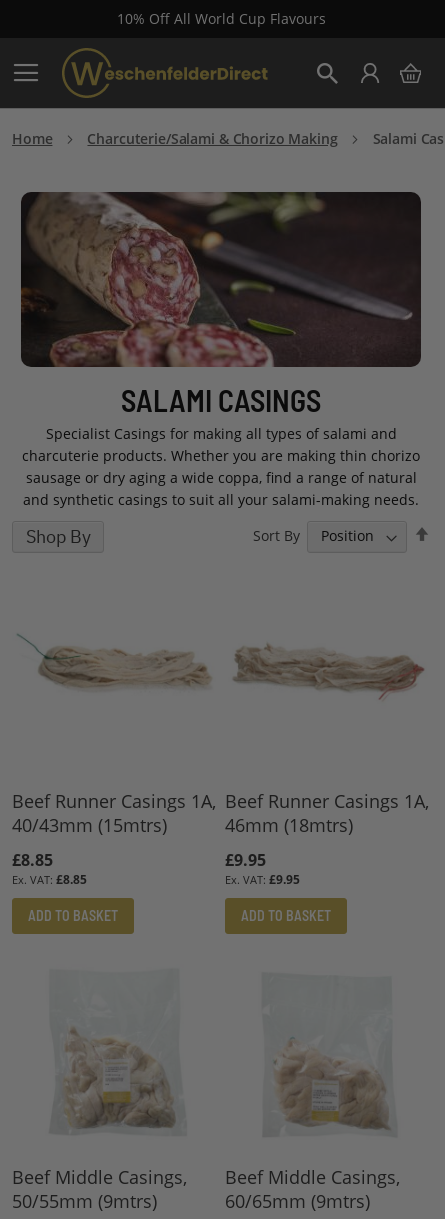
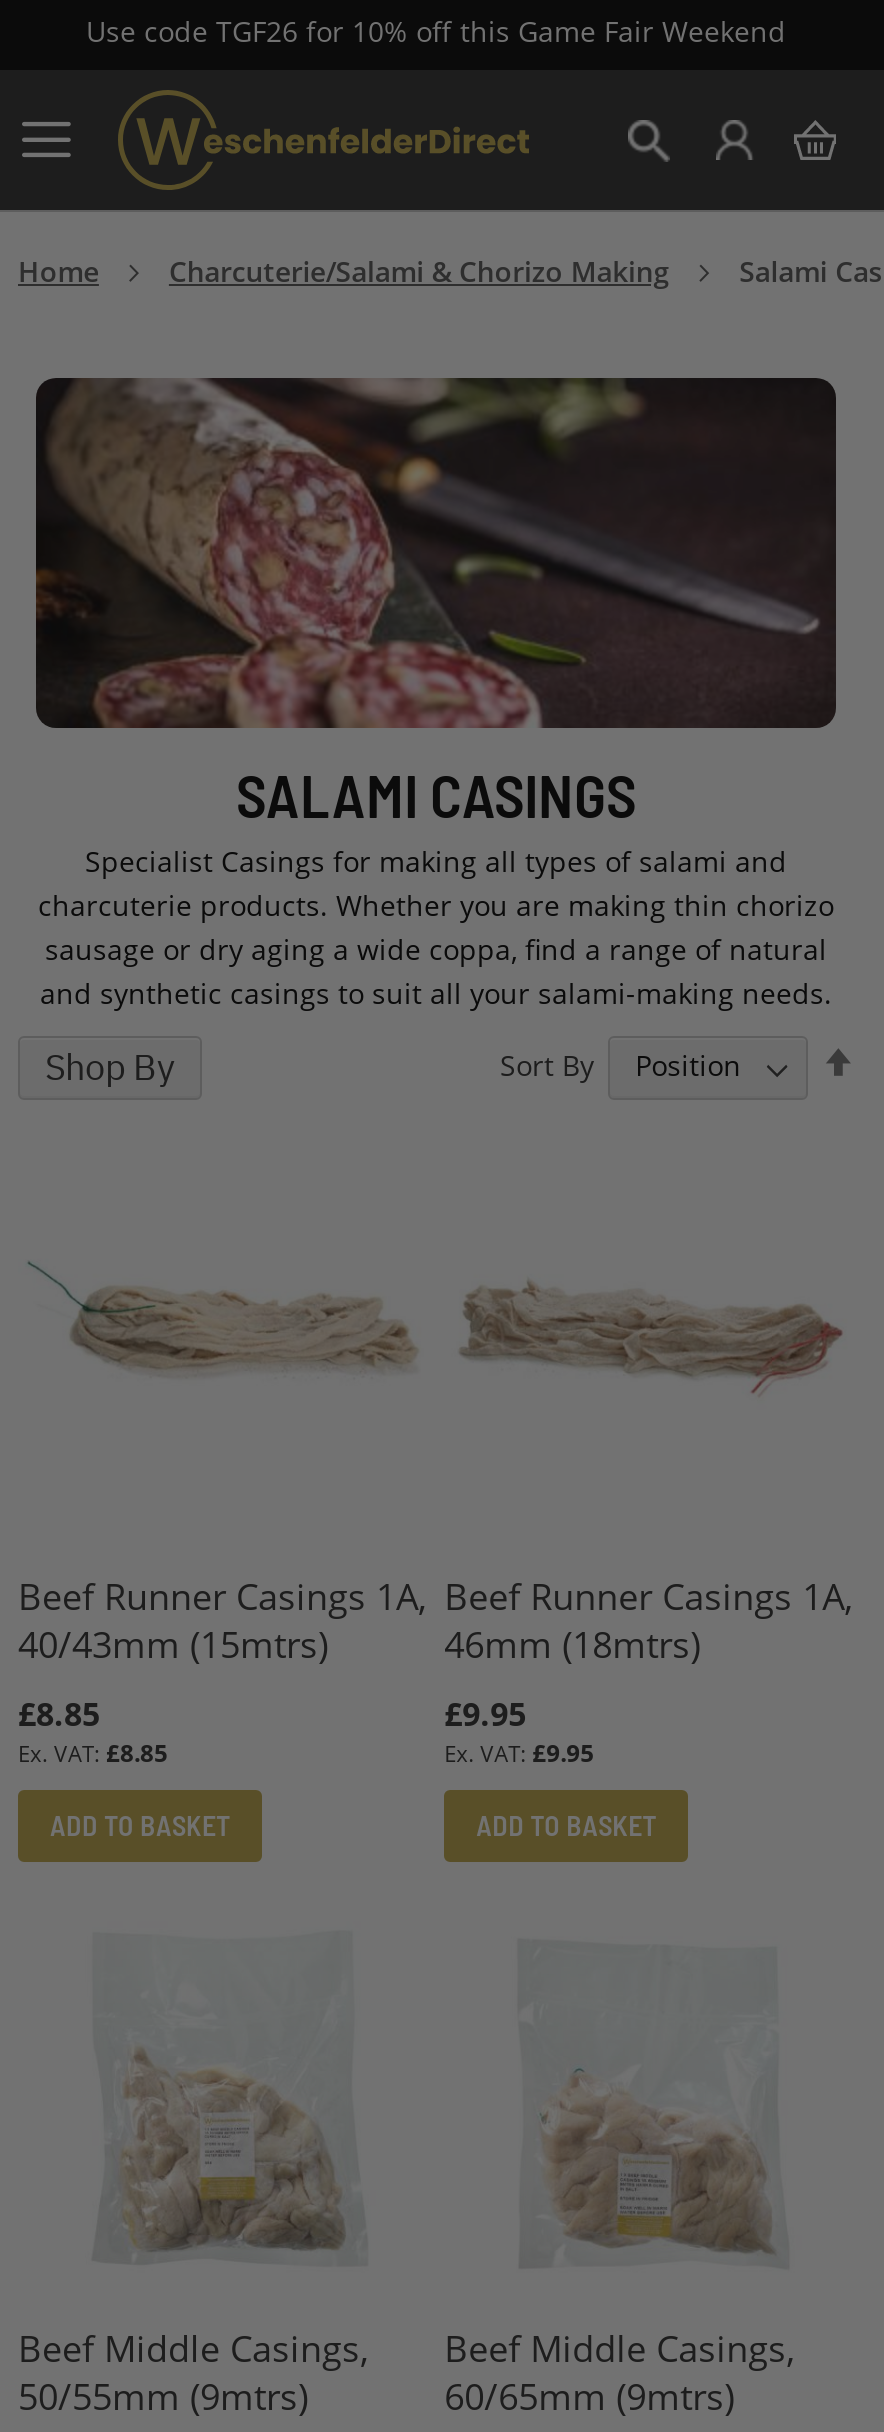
- 10% Off All World Cup Flavours
+ Use code TGF26 for 10% off this Game Fair Weekend
